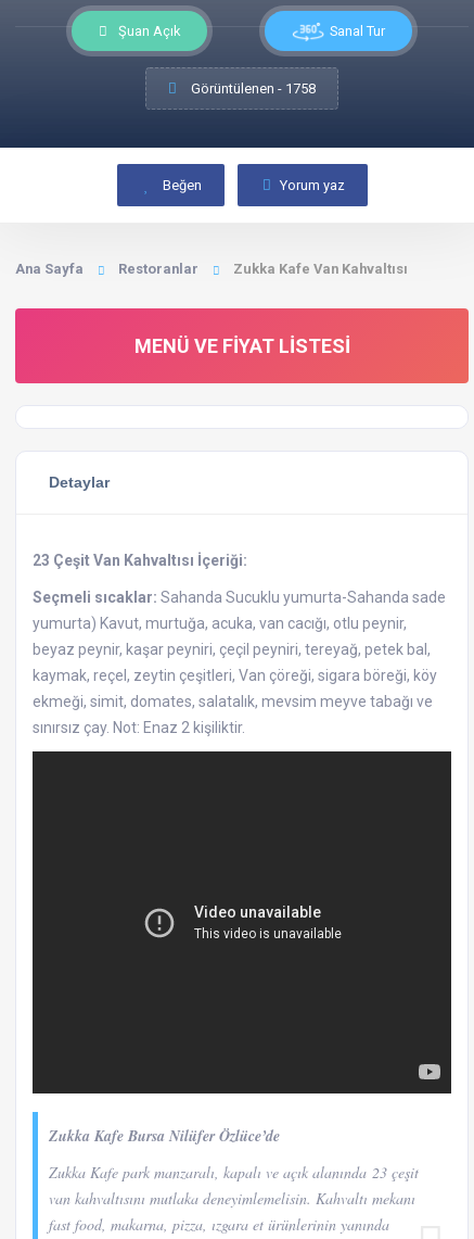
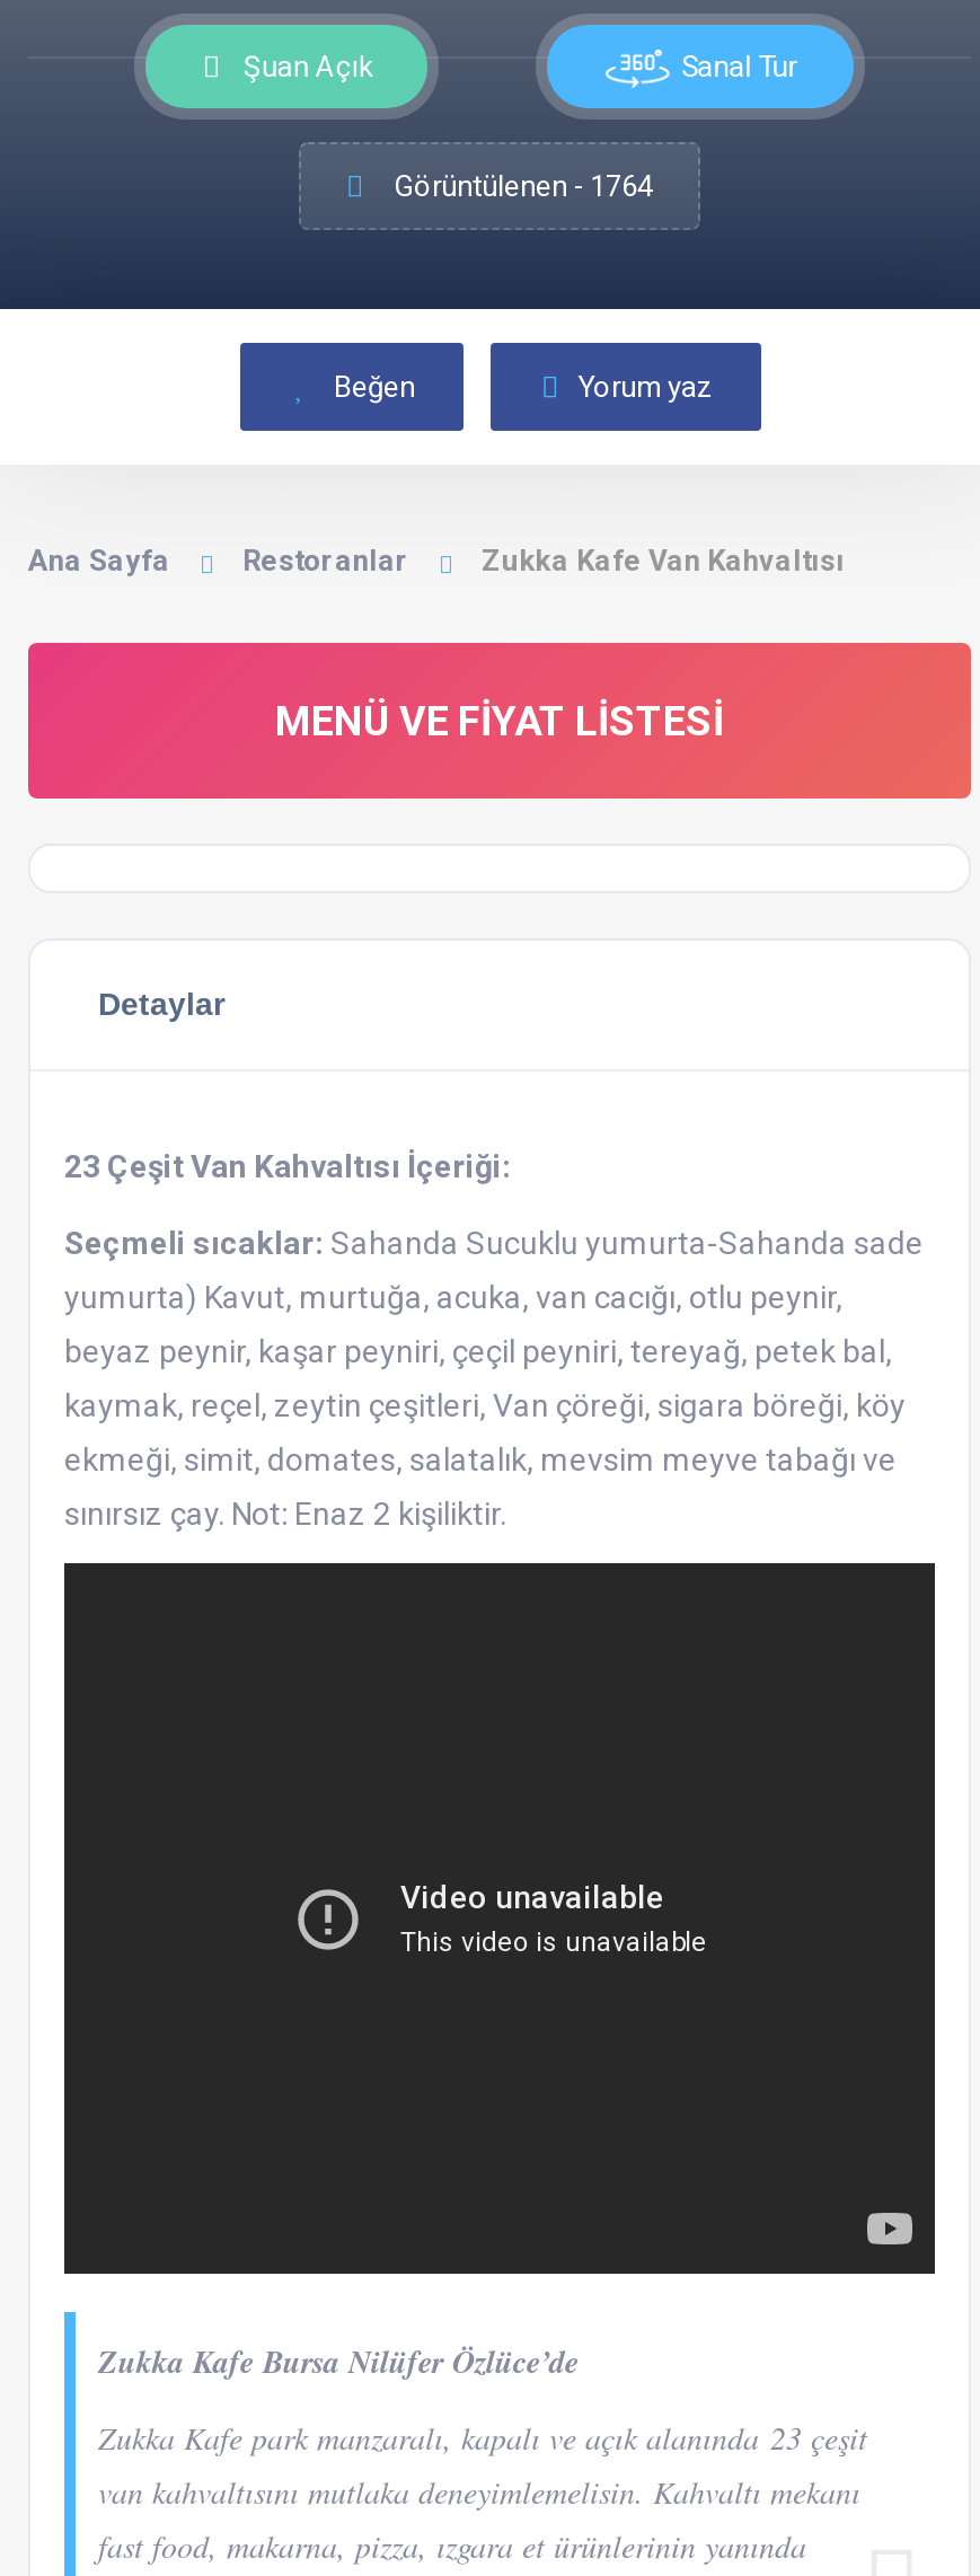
- Görüntülenen - 1758
+ Görüntülenen - 1764
